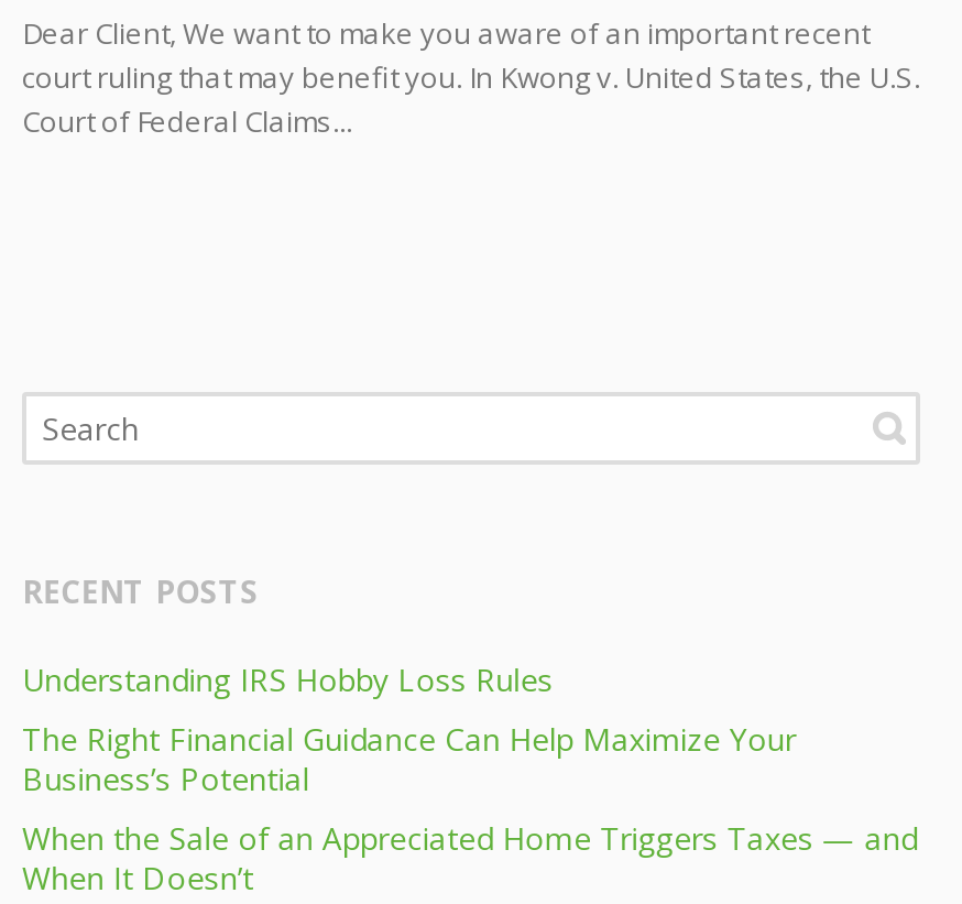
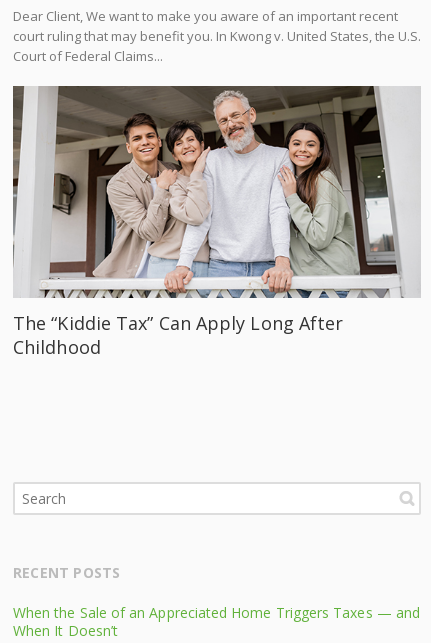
+ [image]
+ The “Kiddie Tax” Can Apply Long After
+ Childhood

moved down: RECENT POSTS

- Understanding IRS Hobby Loss Rules
- The Right Financial Guidance Can Help Maximize Your
- Business’s Potential
